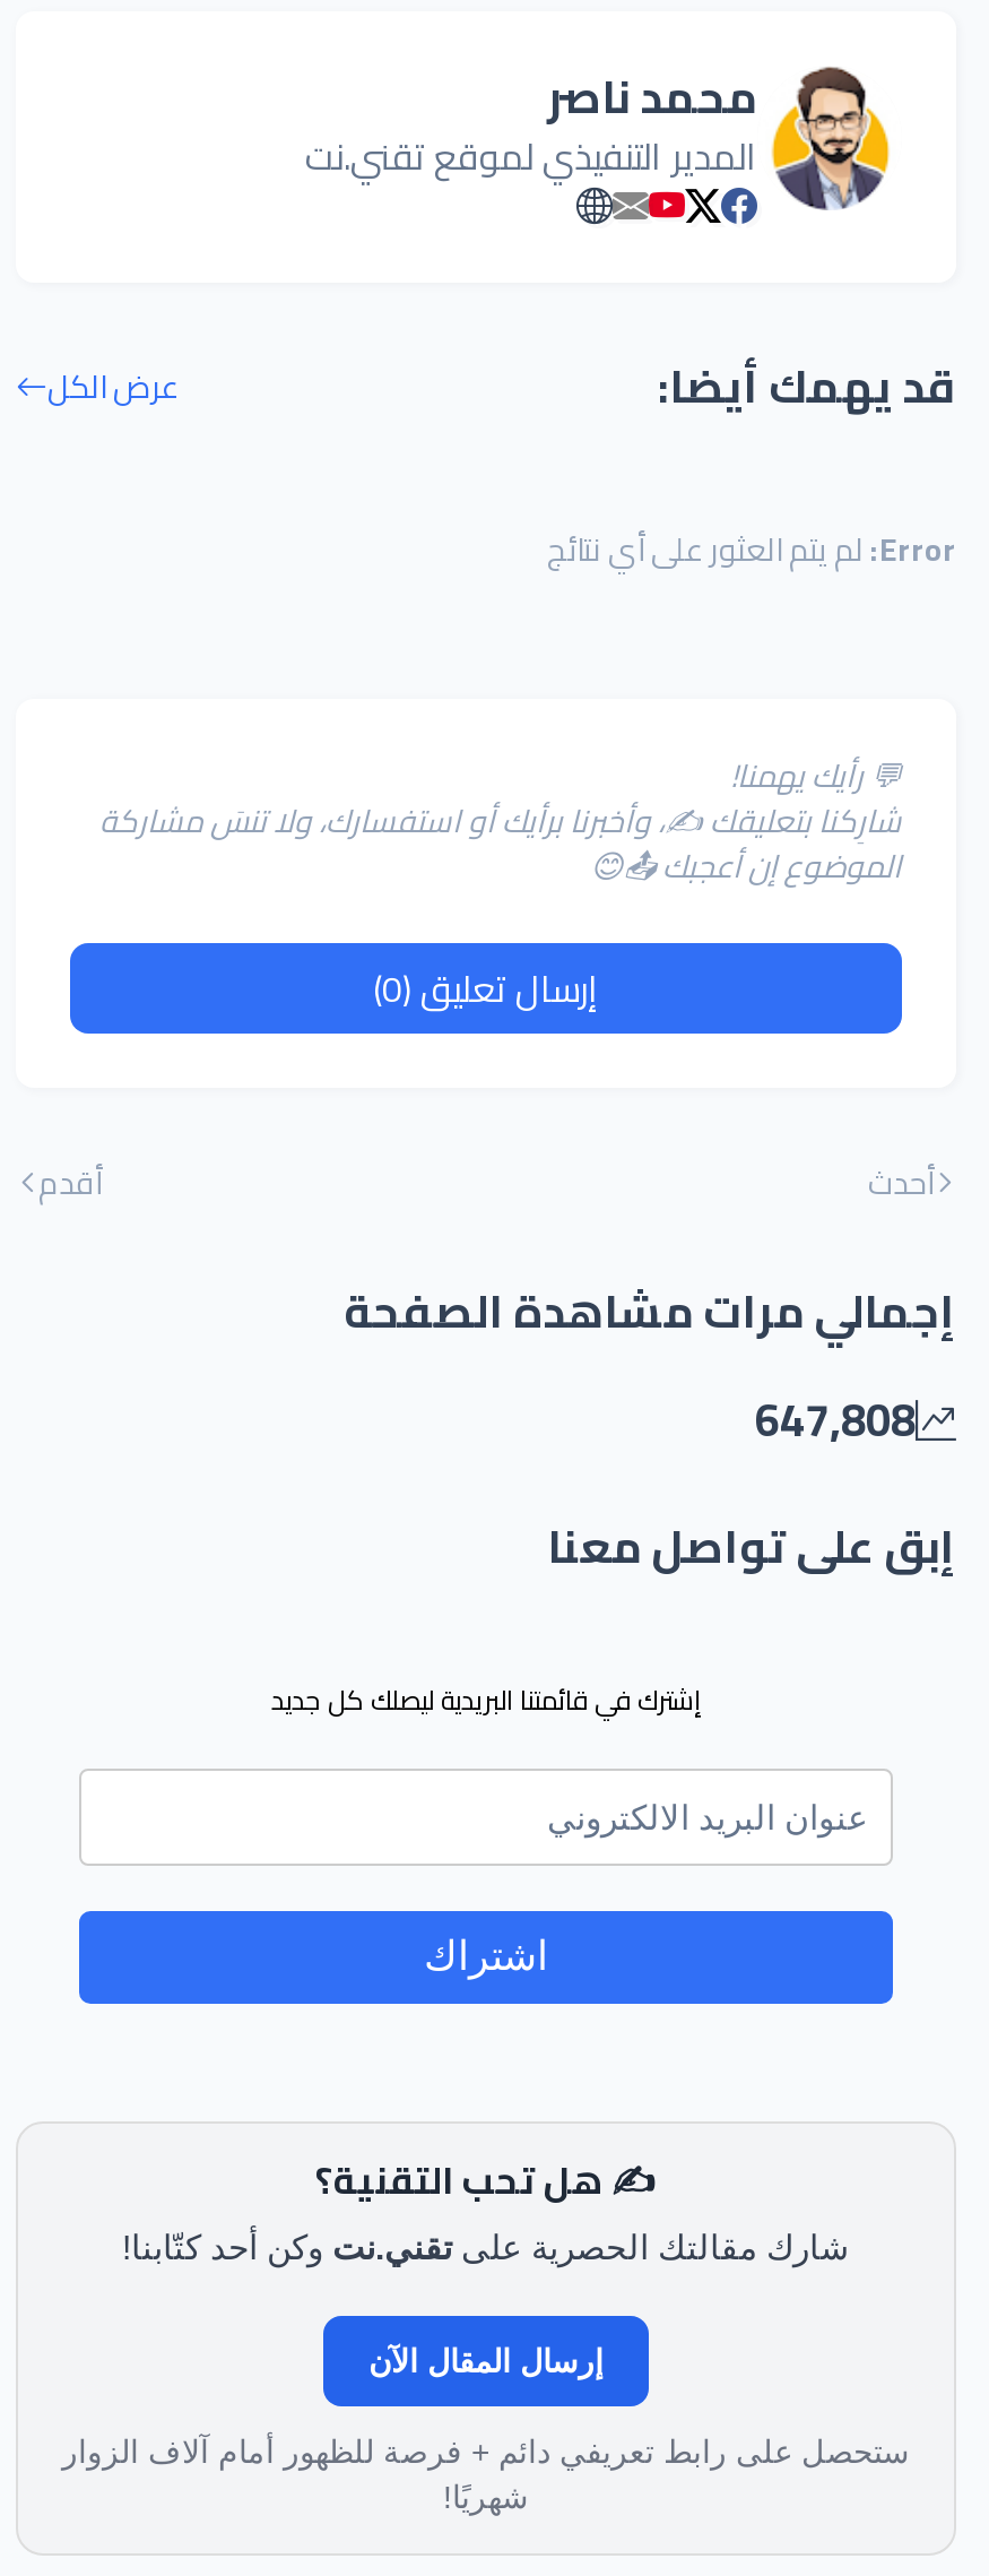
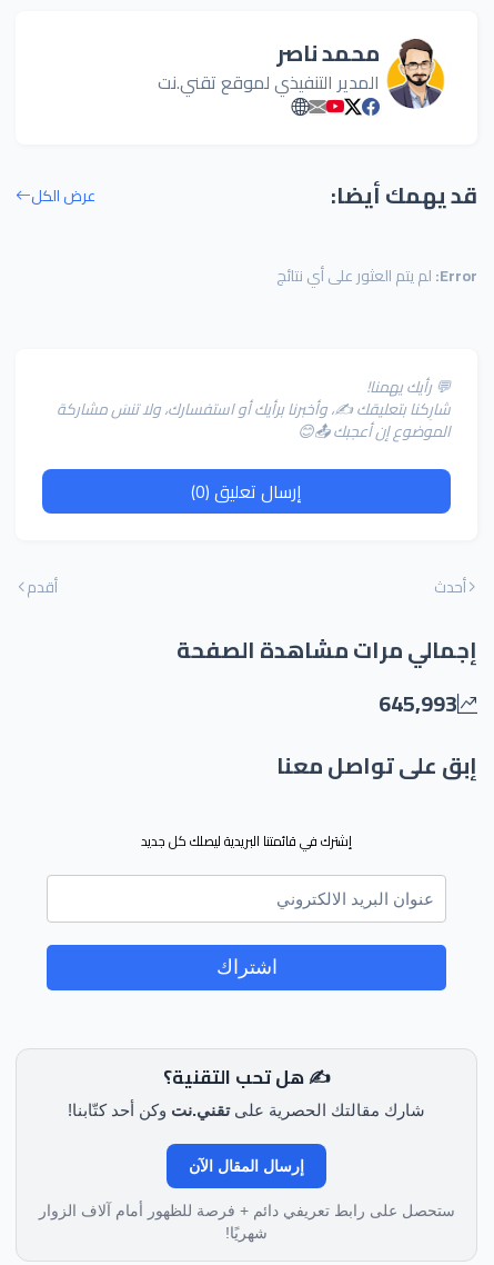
- 647,808
+ 645,993
